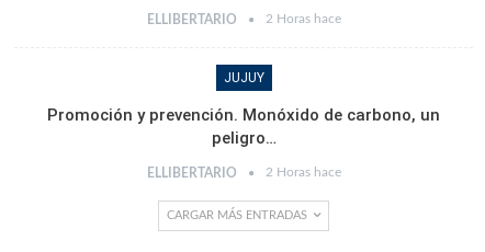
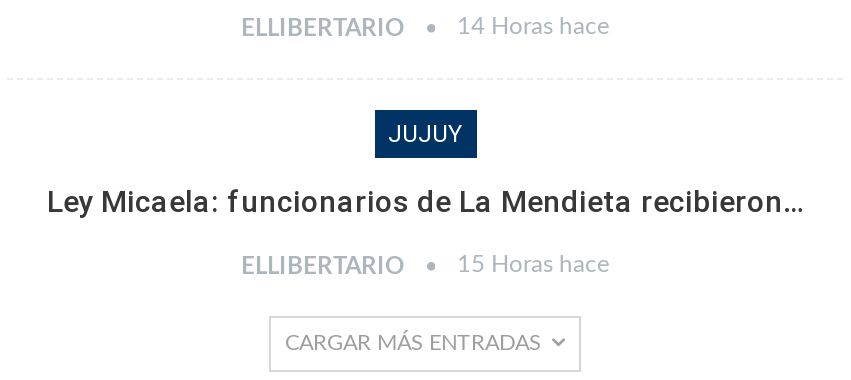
- ELLIBERTARIO 2 Horas hace
+ ELLIBERTARIO 14 Horas hace

- Promoción y prevención. Monóxido de carbono, un
- peligro…
+ Ley Micaela: funcionarios de La Mendieta recibieron…

- ELLIBERTARIO 2 Horas hace
+ ELLIBERTARIO 15 Horas hace
